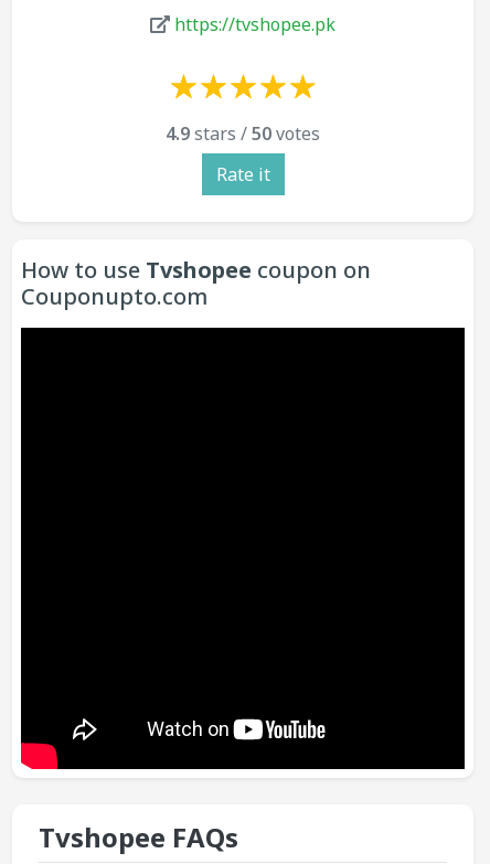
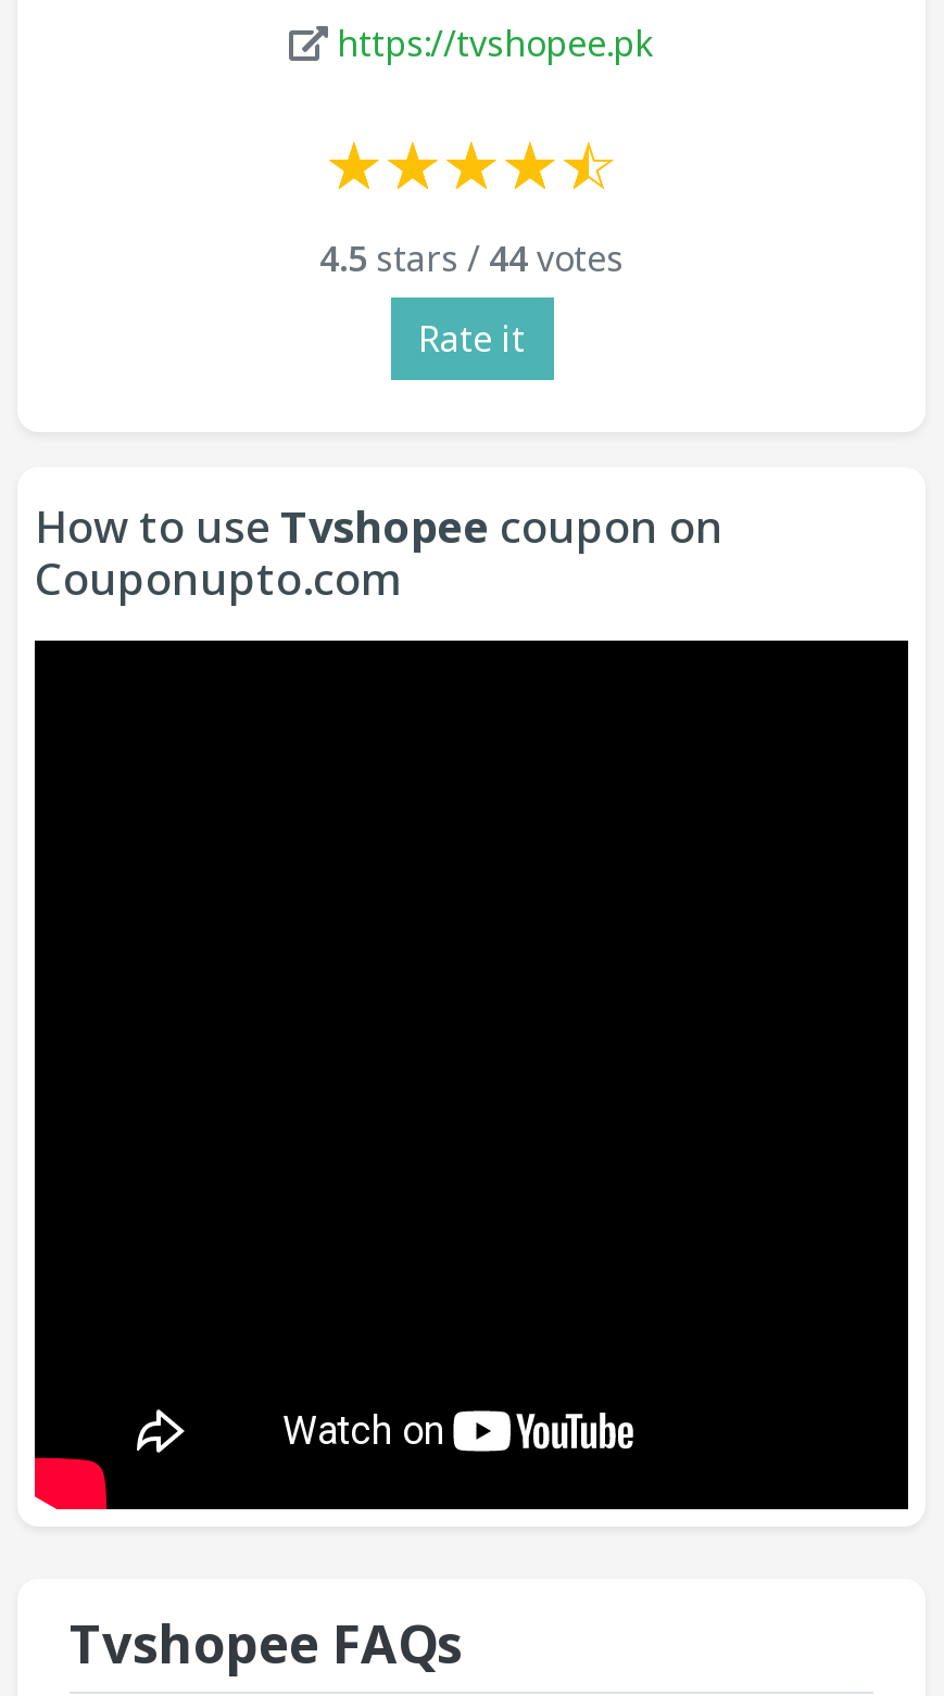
- 4.9 stars / 50 votes
+ 4.5 stars / 44 votes
